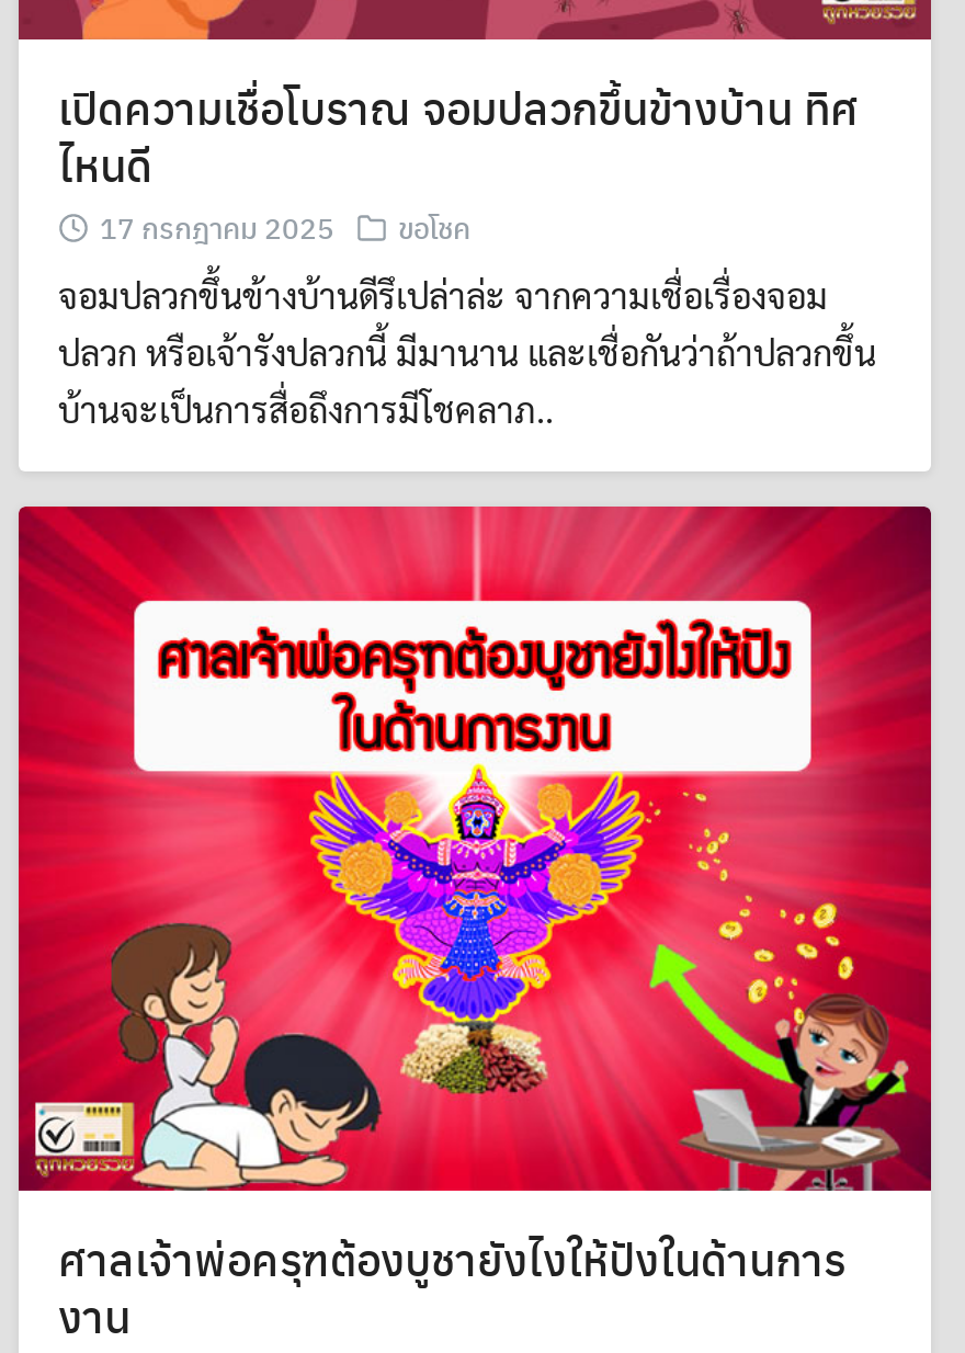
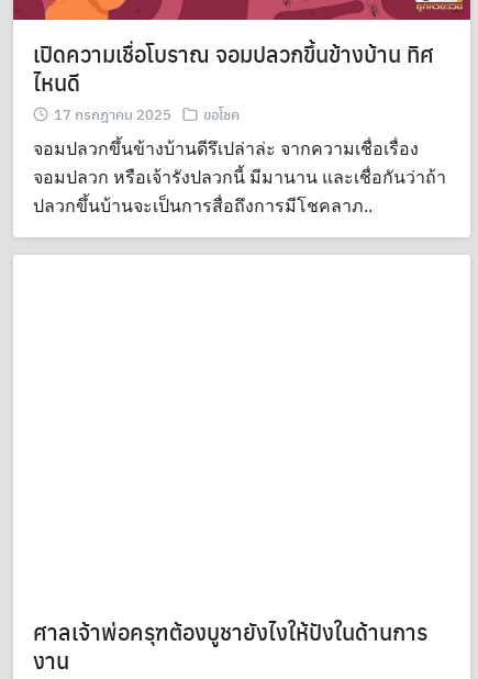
- [image]
